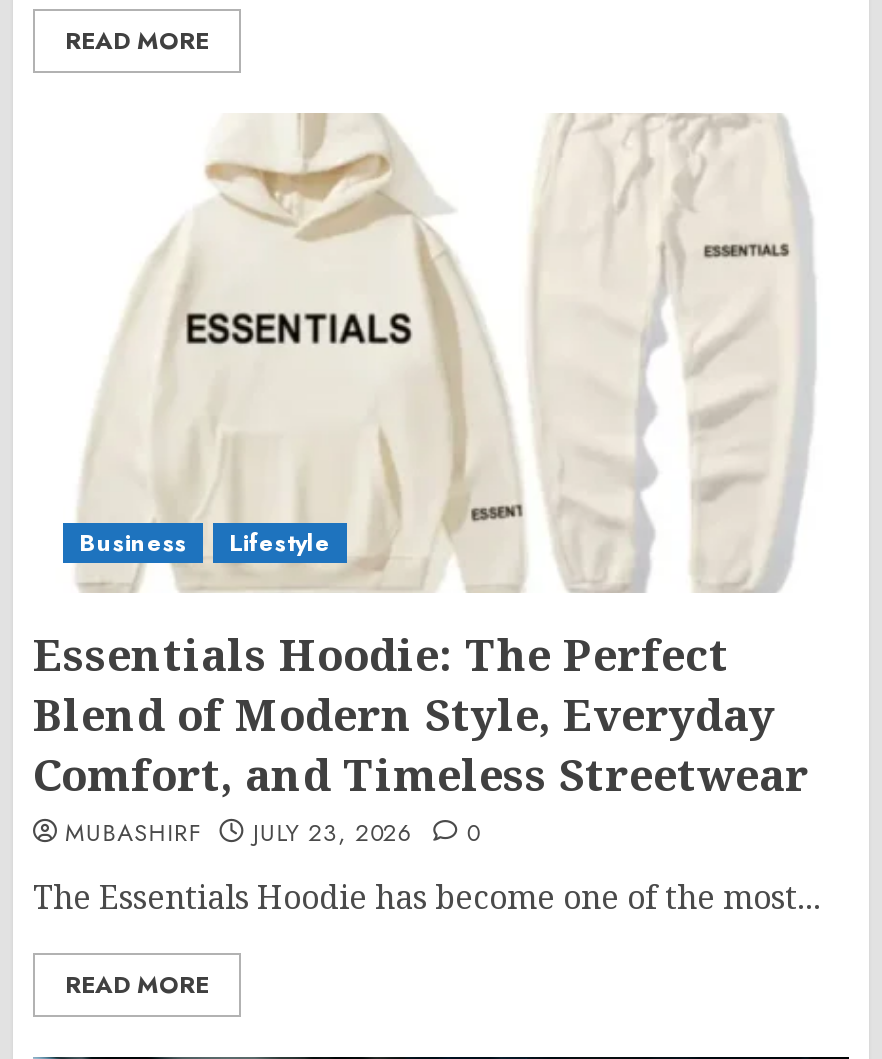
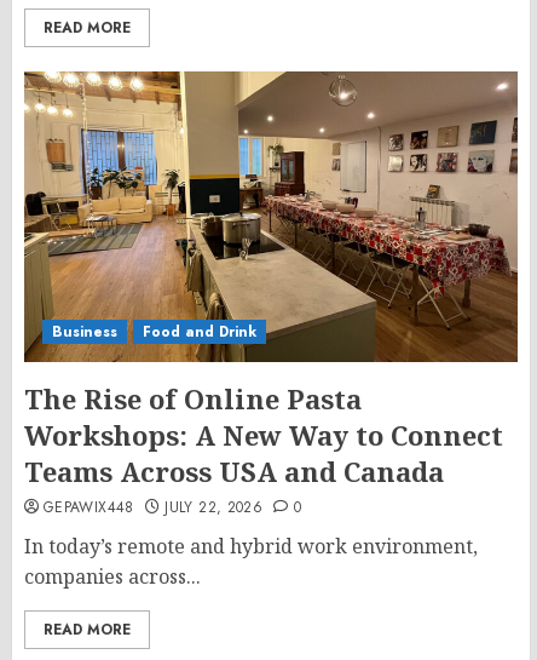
- [image]
- Lifestyle
+ [image]
+ Food and Drink

- Essentials Hoodie: The Perfect
- Blend of Modern Style, Everyday
- Comfort, and Timeless Streetwear
- MUBASHIRF
- JULY 23, 2026
+ The Rise of Online Pasta
+ Workshops: A New Way to Connect
+ Teams Across USA and Canada
+ GEPAWIX448
+ JULY 22, 2026

- The Essentials Hoodie has become one of the most...
+ In today’s remote and hybrid work environment,
+ companies across...
